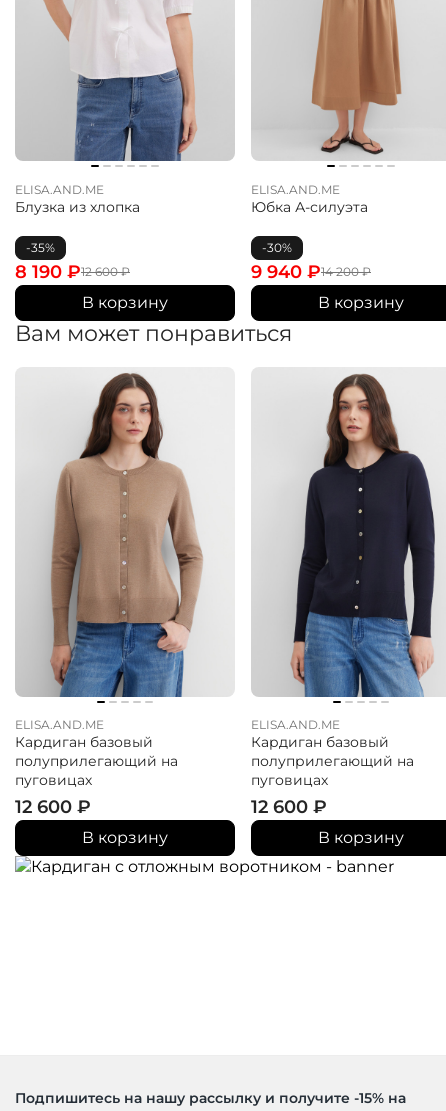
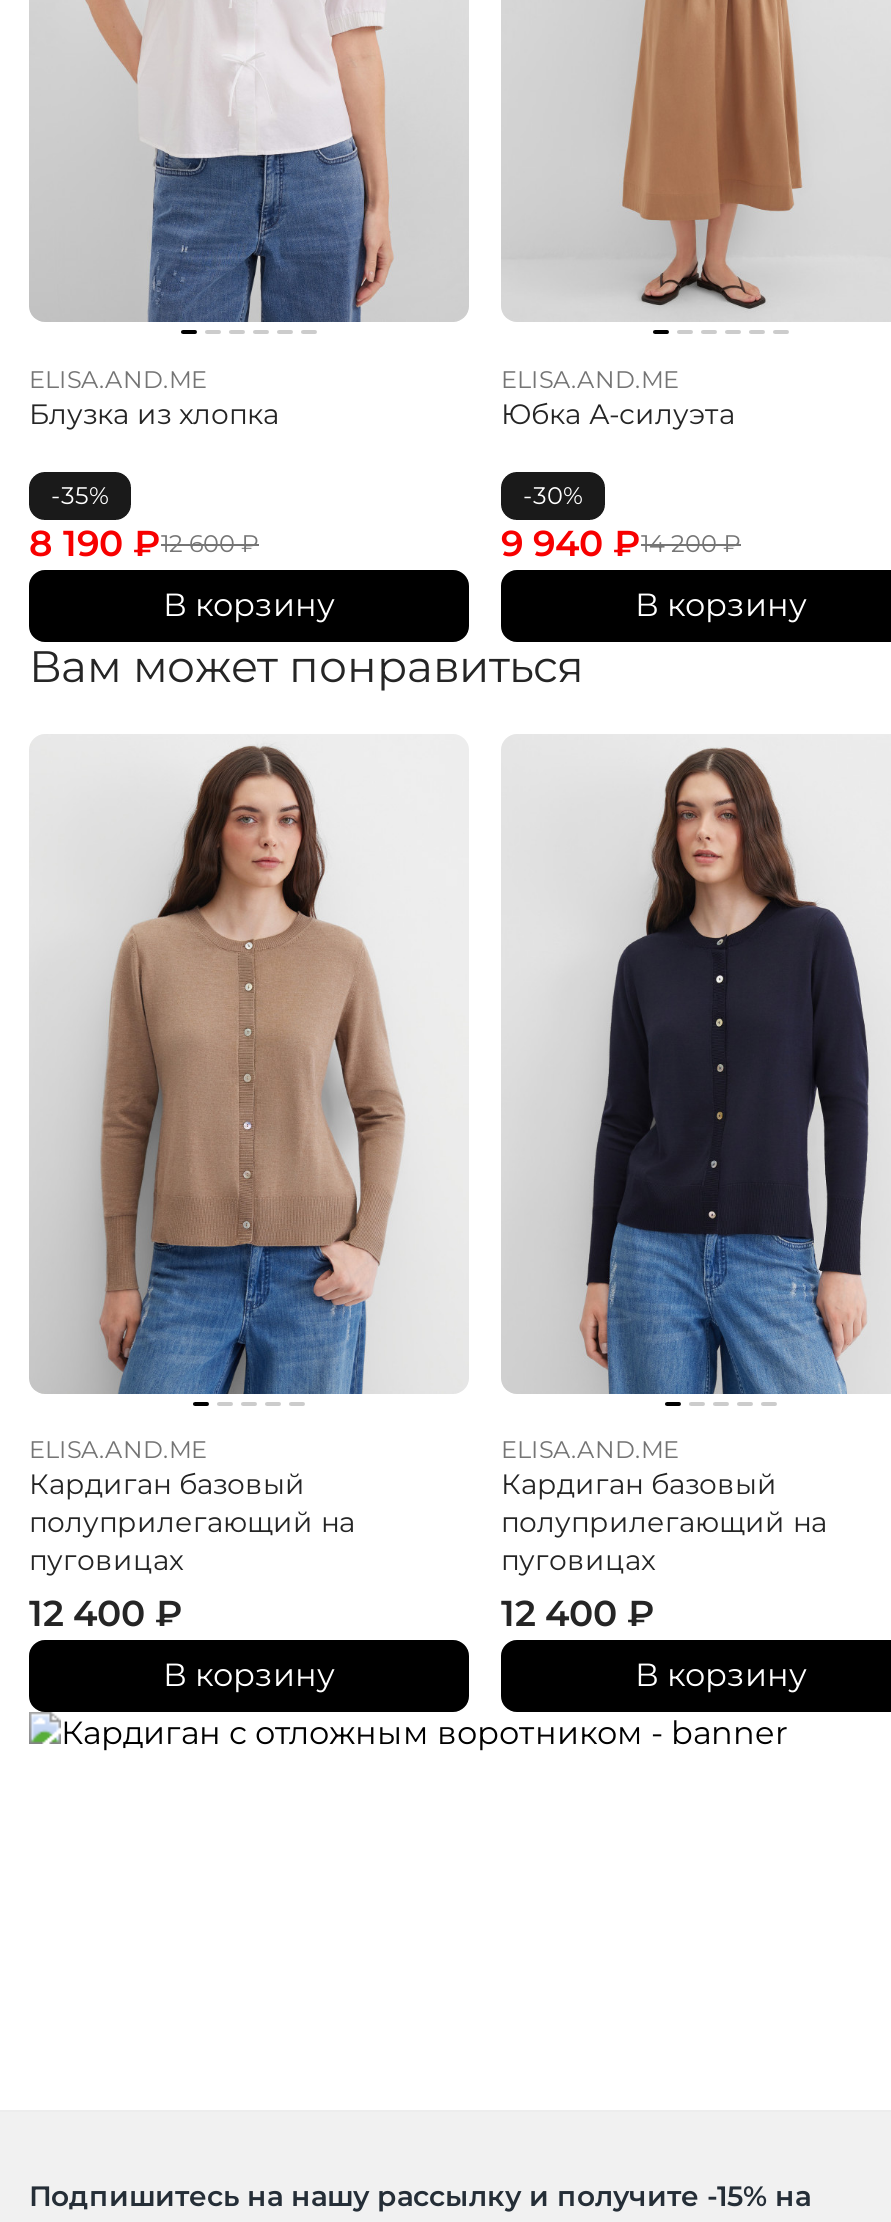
- 12 600 ₽
+ 12 400 ₽

- 12 600 ₽
+ 12 400 ₽
